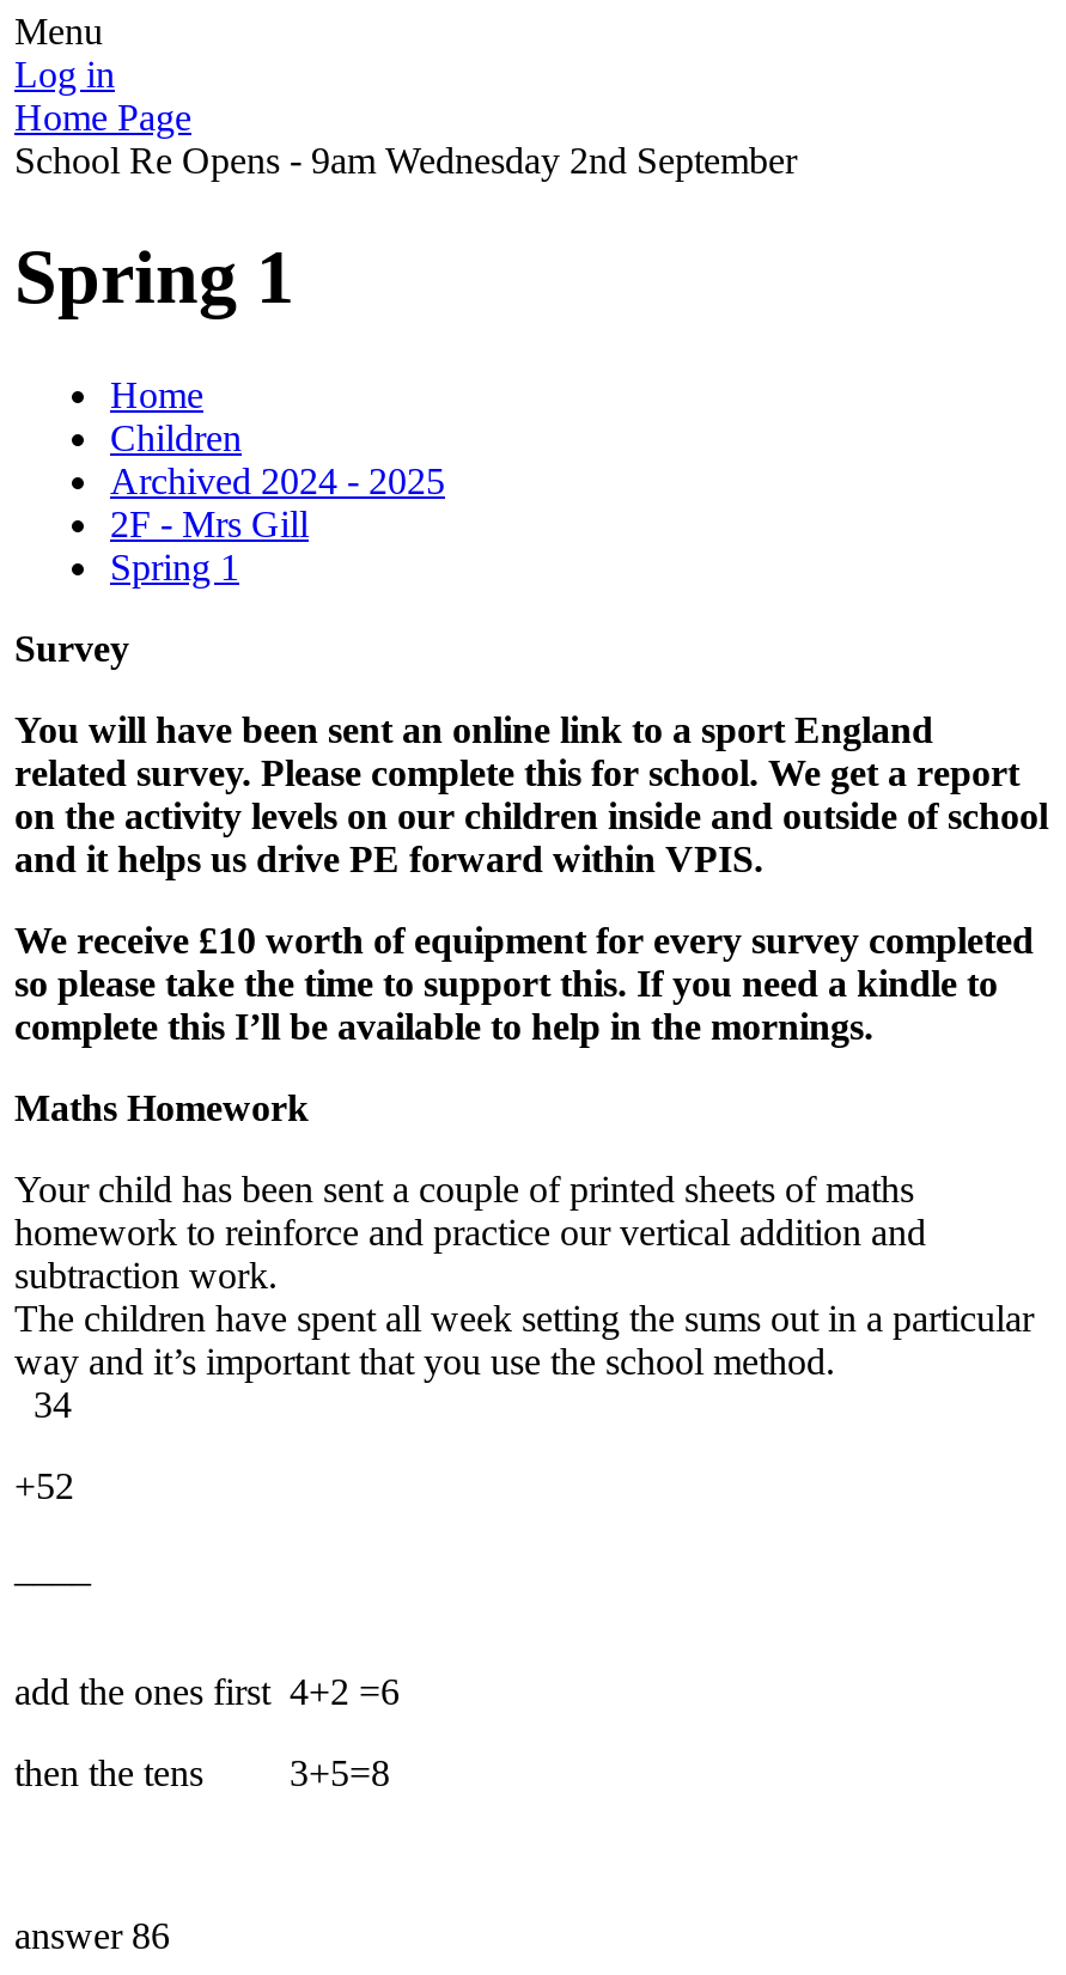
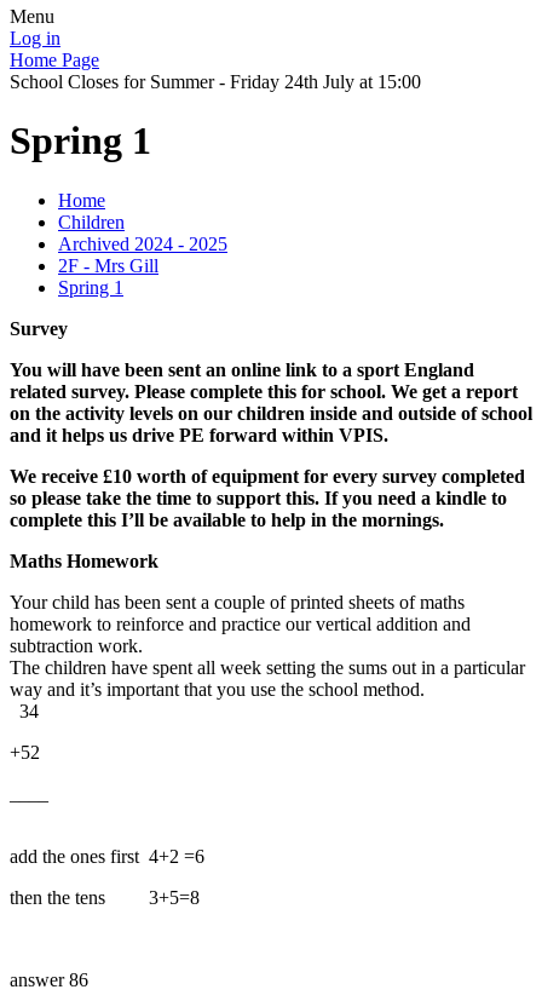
- School Re Opens - 9am Wednesday 2nd September
+ School Closes for Summer - Friday 24th July at 15:00
